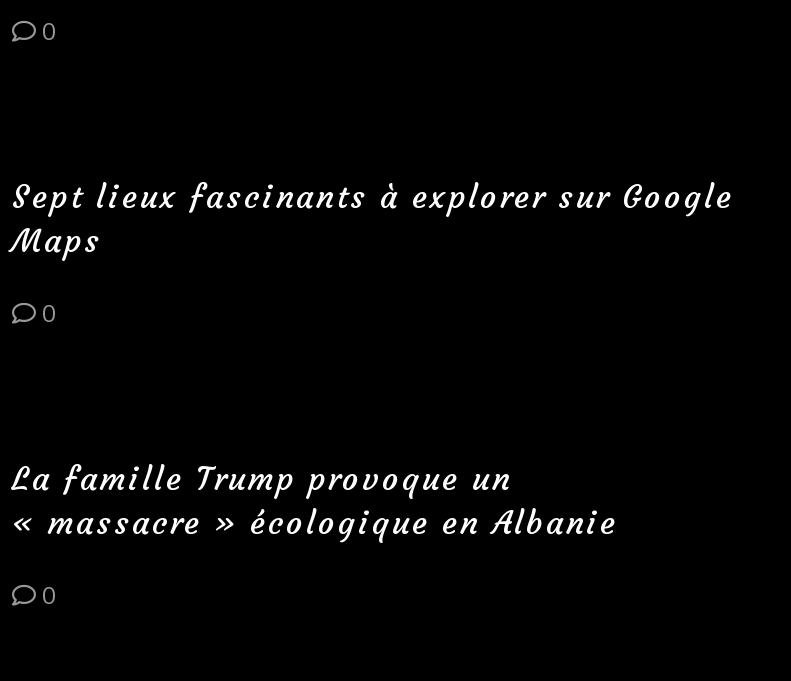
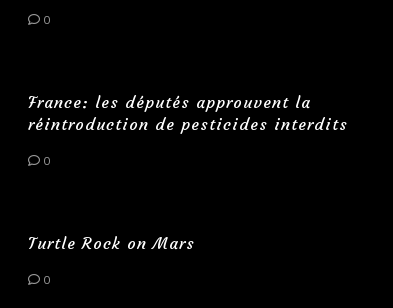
- Sept lieux fascinants à explorer sur Google
- Maps
+ France: les députés approuvent la
+ réintroduction de pesticides interdits

- La famille Trump provoque un
- « massacre » écologique en Albanie
+ Turtle Rock on Mars
